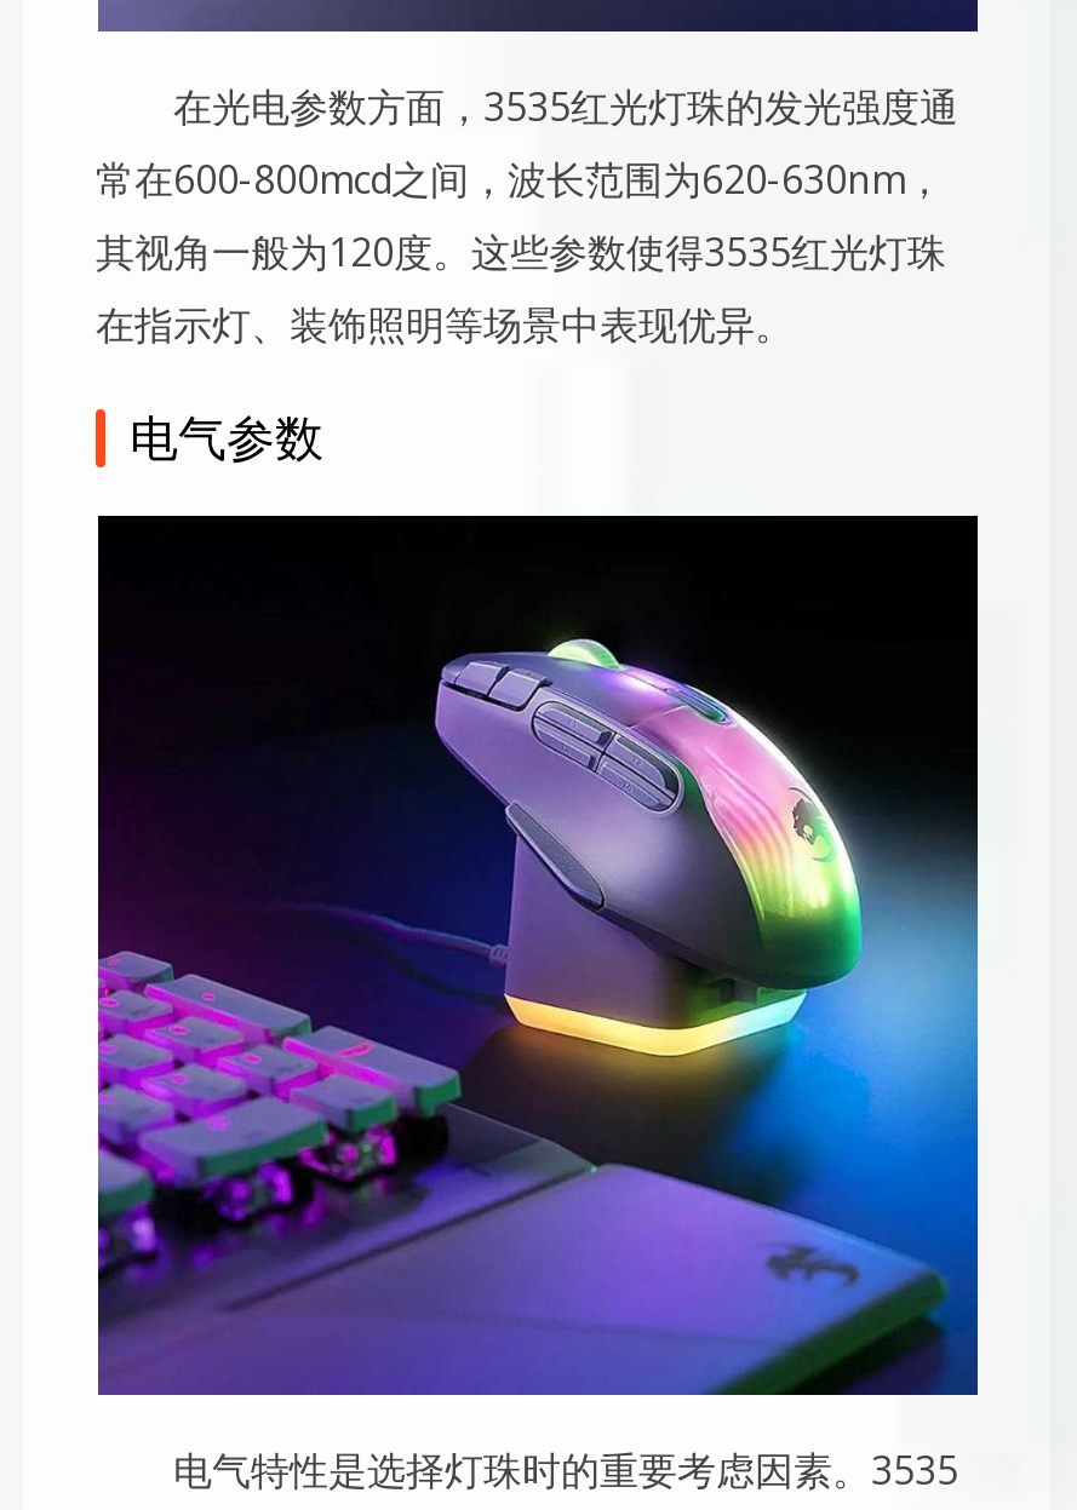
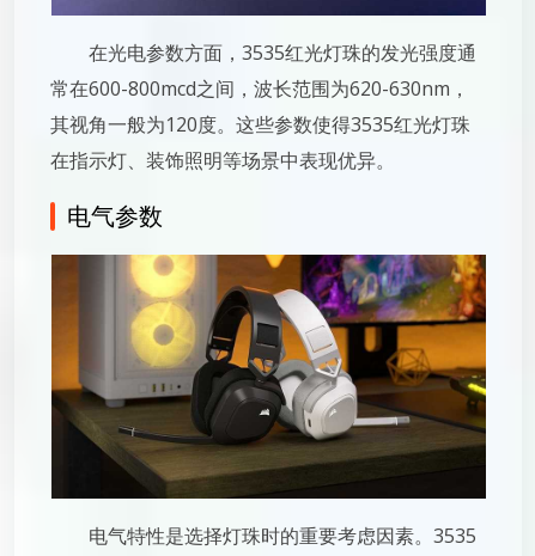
- [image]
+ [image]
